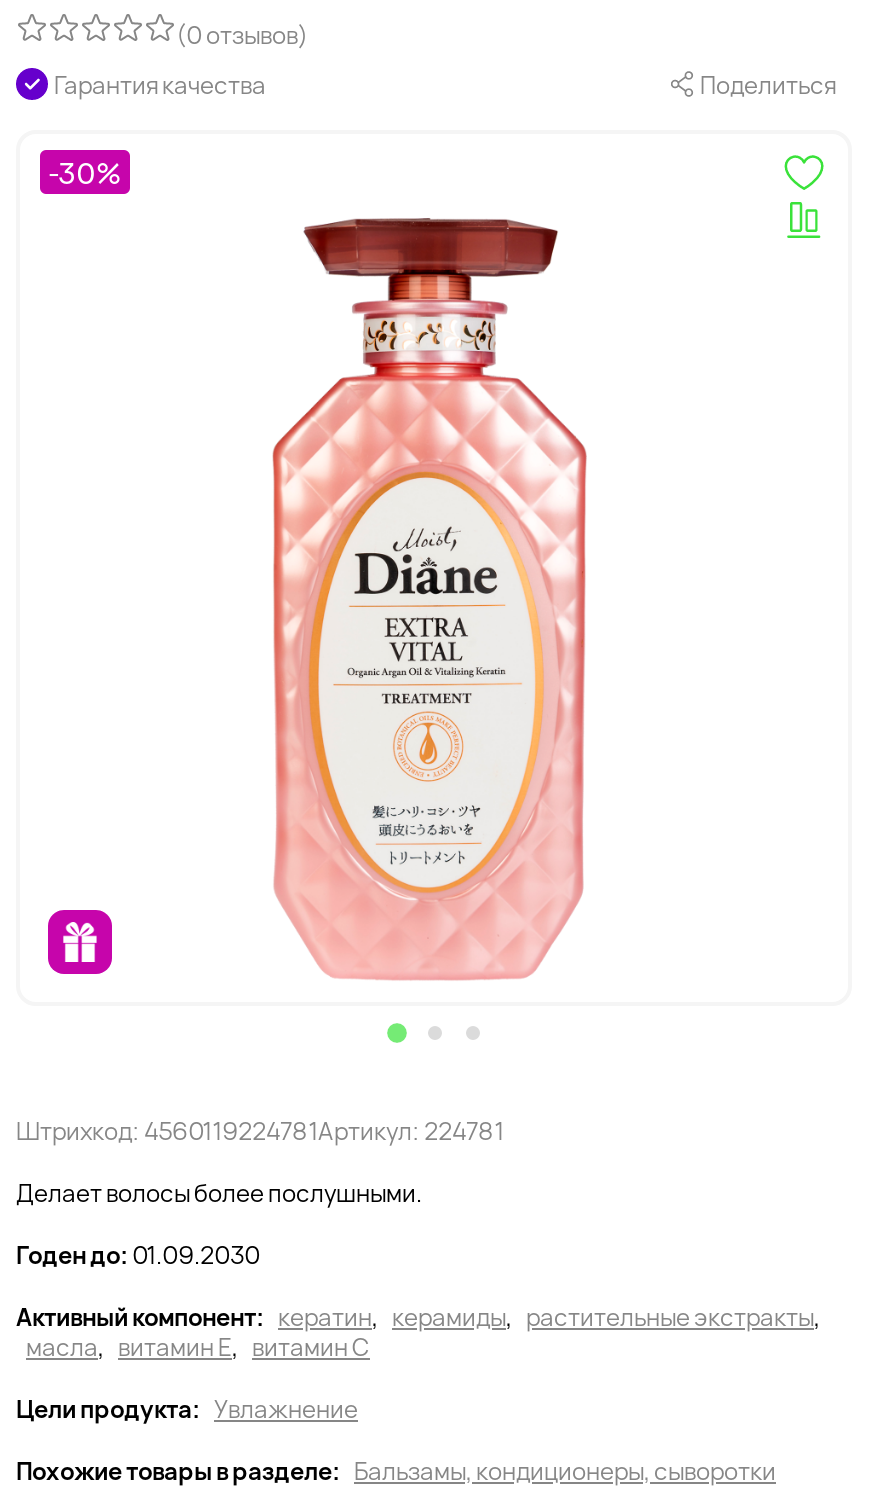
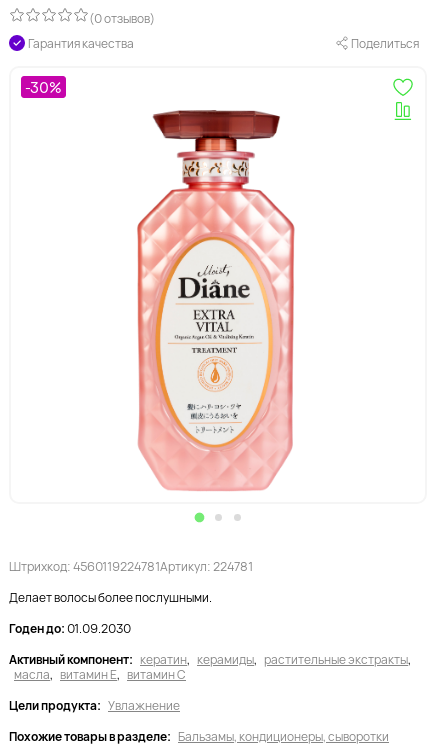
- [image]
